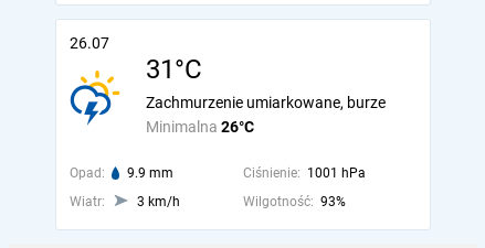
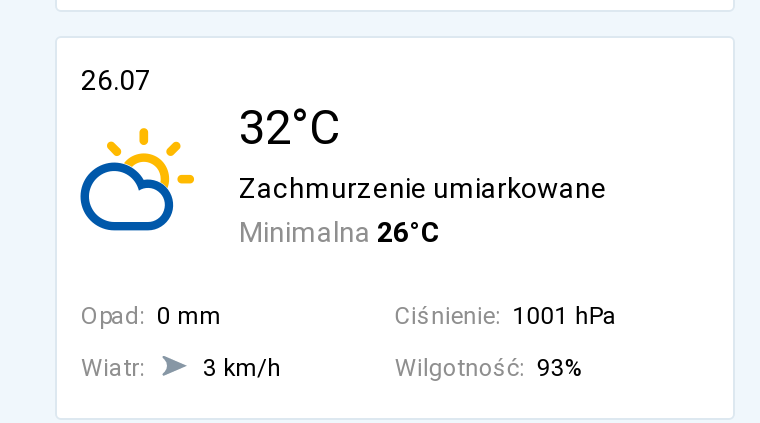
- [image]
- 31°C
+ [image]
+ 32°C

- Zachmurzenie umiarkowane, burze
+ Zachmurzenie umiarkowane

- Opad:
- 9.9 mm
+ Opad: 0 mm
